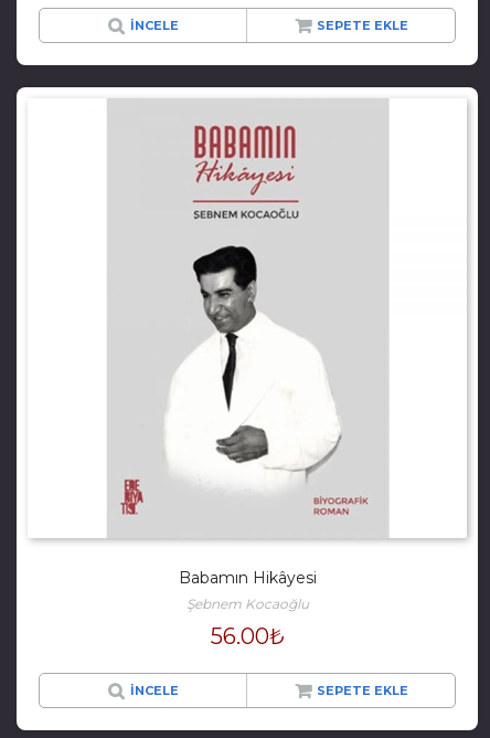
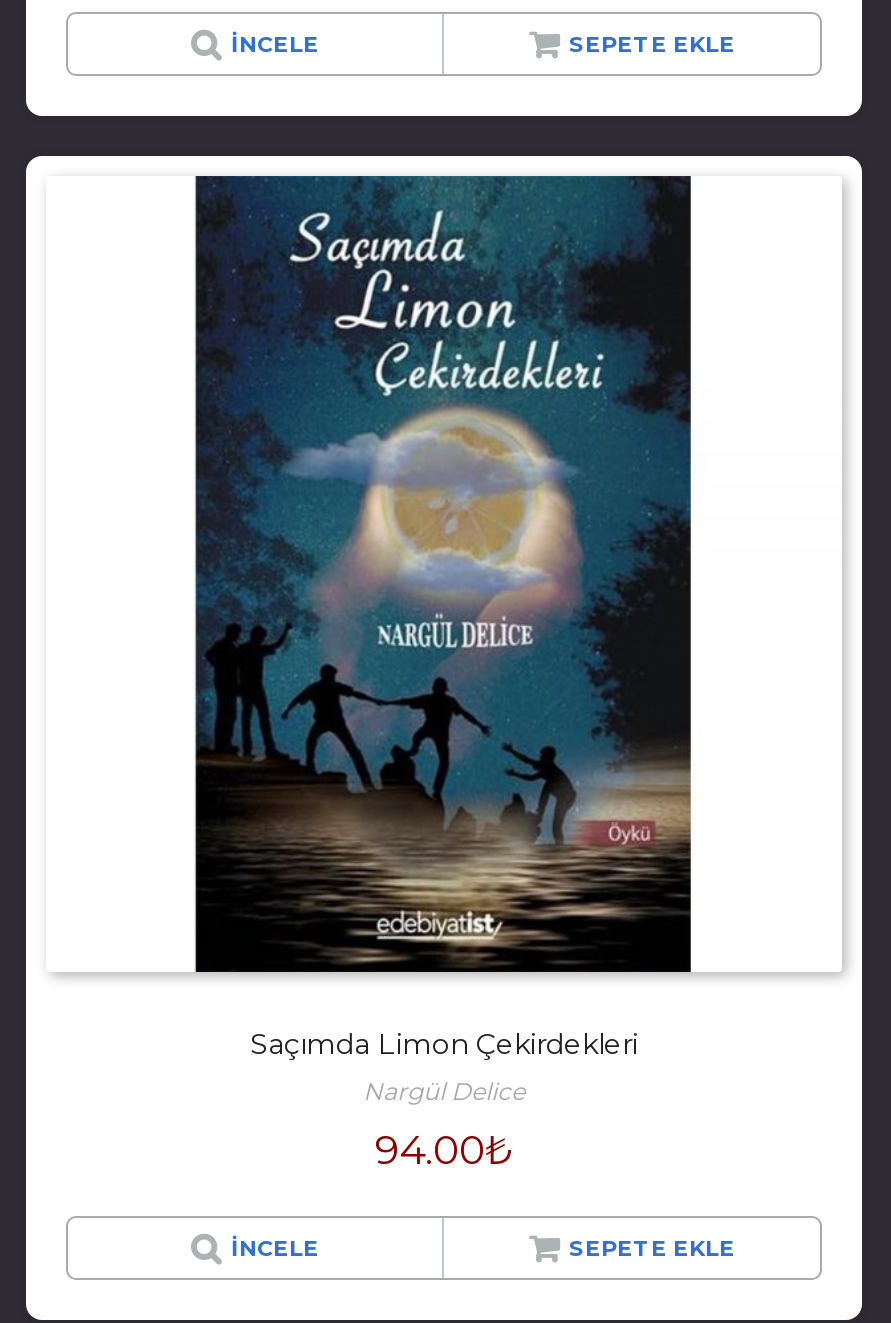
- [image]
- Babamın Hikâyesi
- Şebnem Kocaoğlu
- 56.00₺
+ [image]
+ Saçımda Limon Çekirdekleri
+ Nargül Delice
+ 94.00₺
